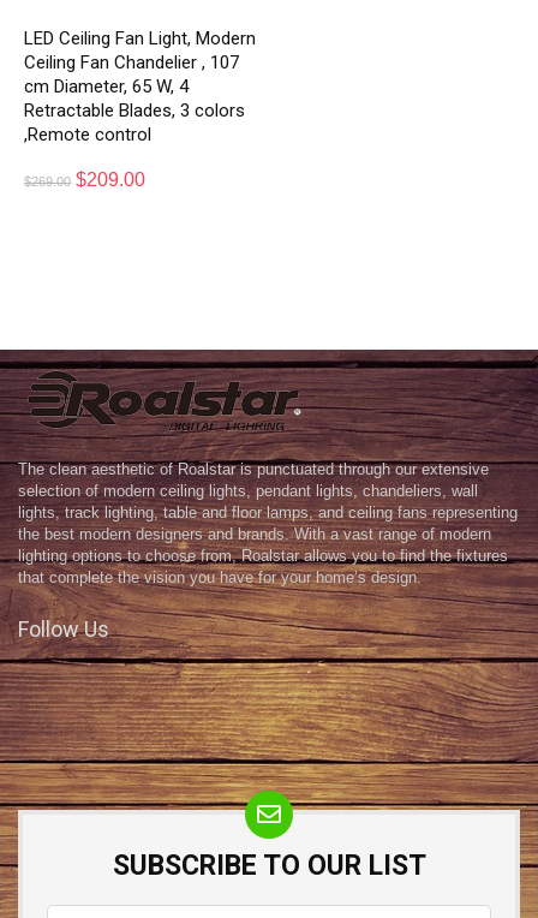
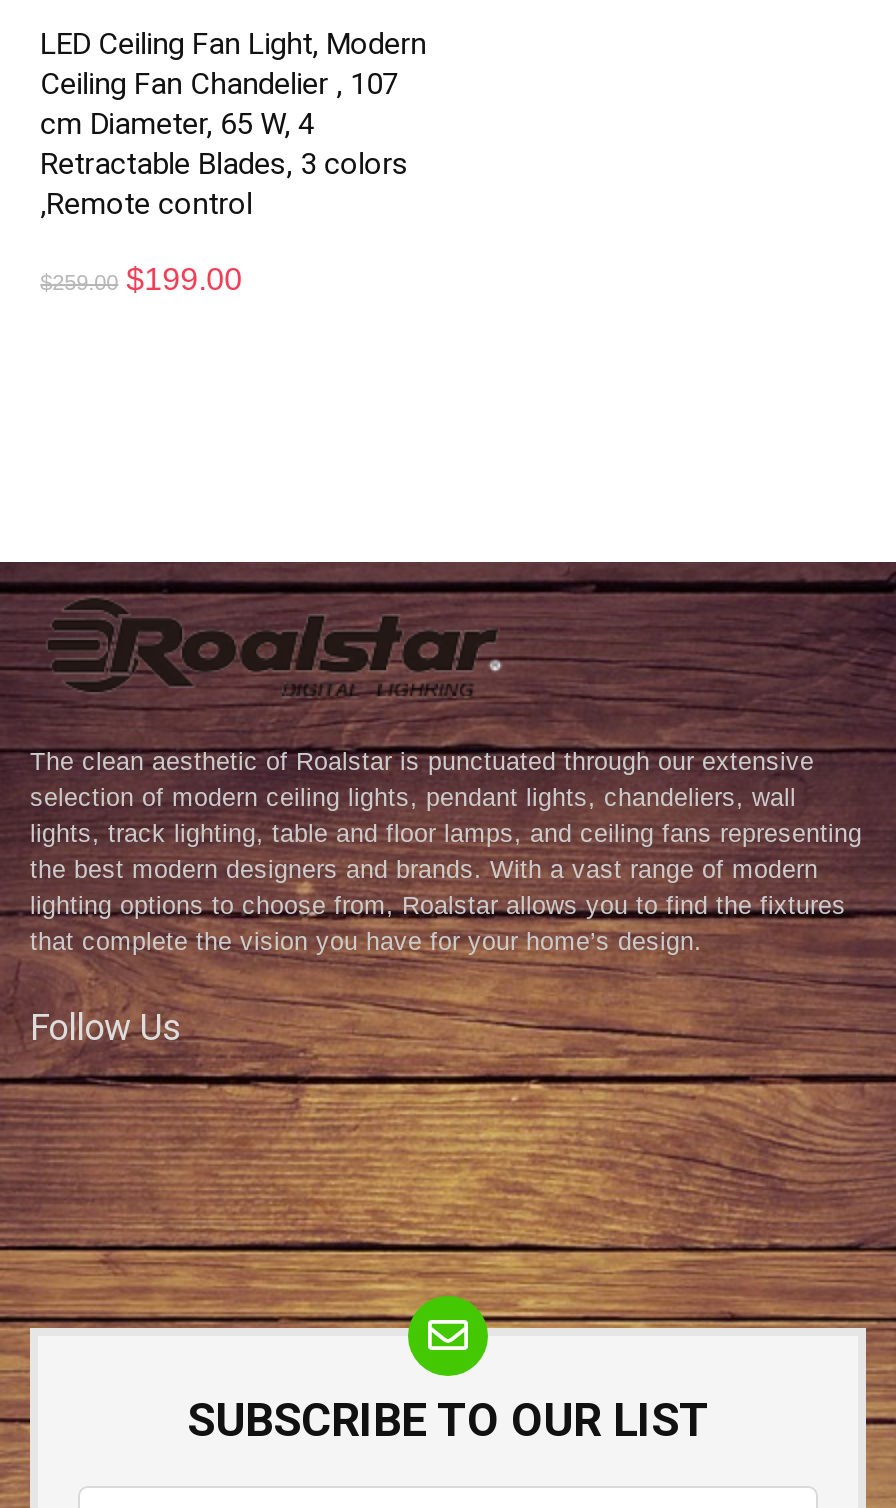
- $269.00 $209.00
+ $259.00 $199.00
